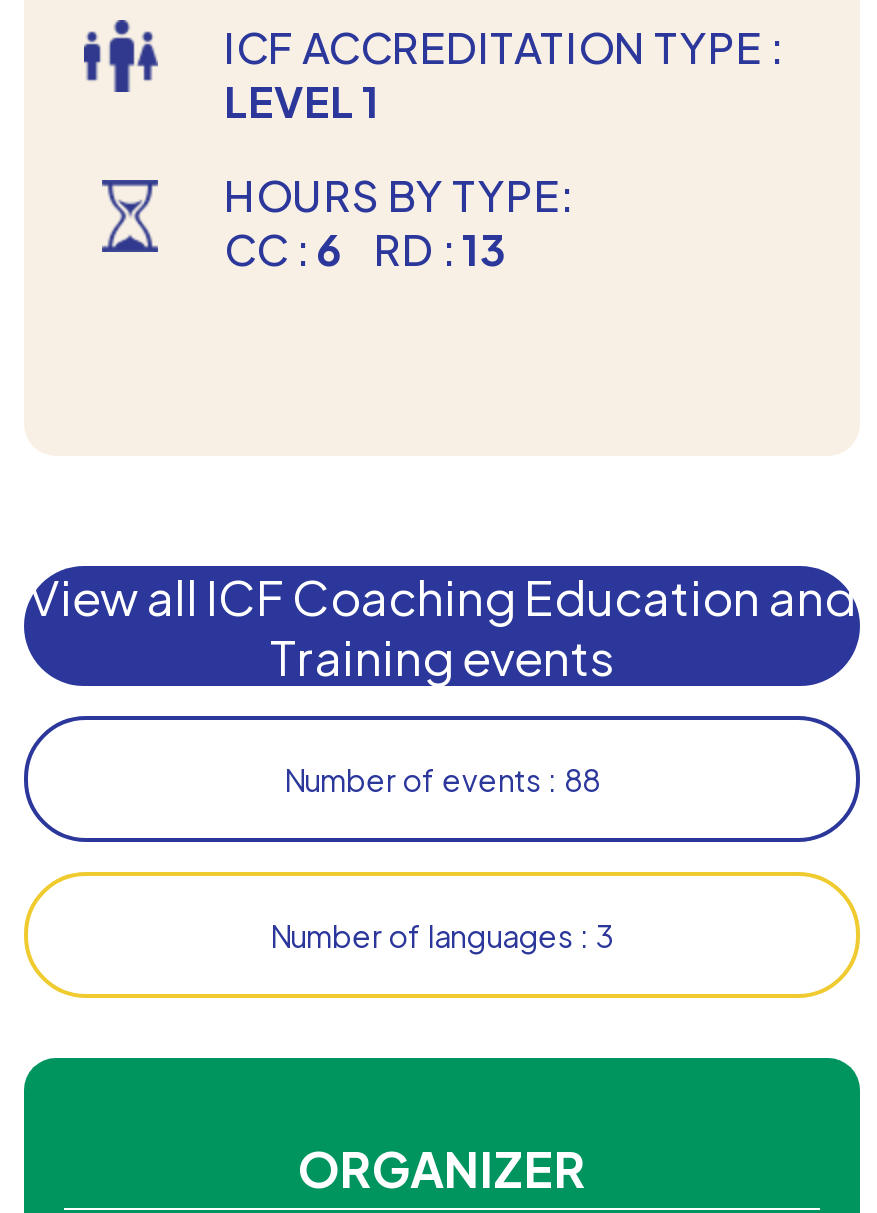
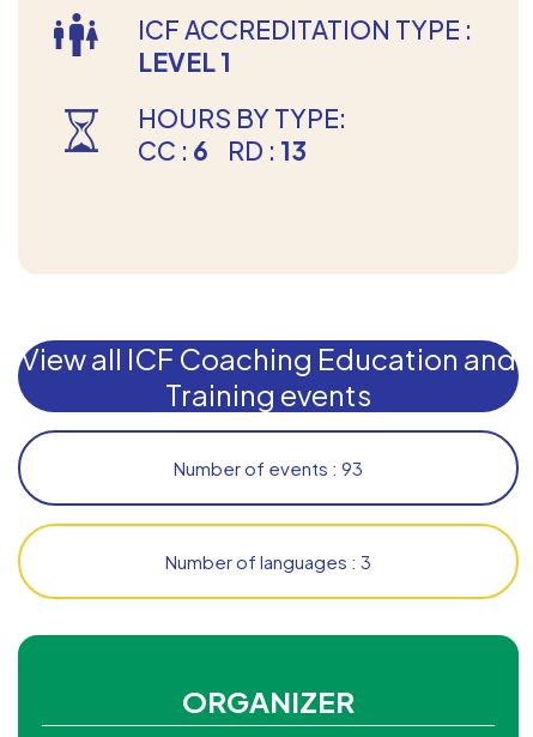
- Number of events : 88
+ Number of events : 93
